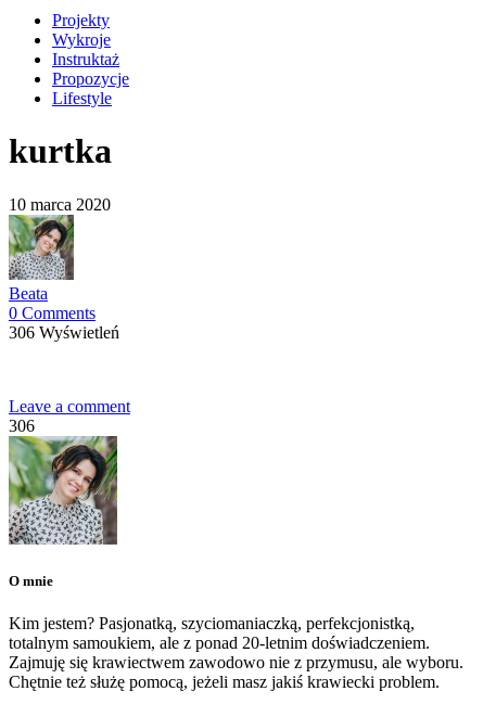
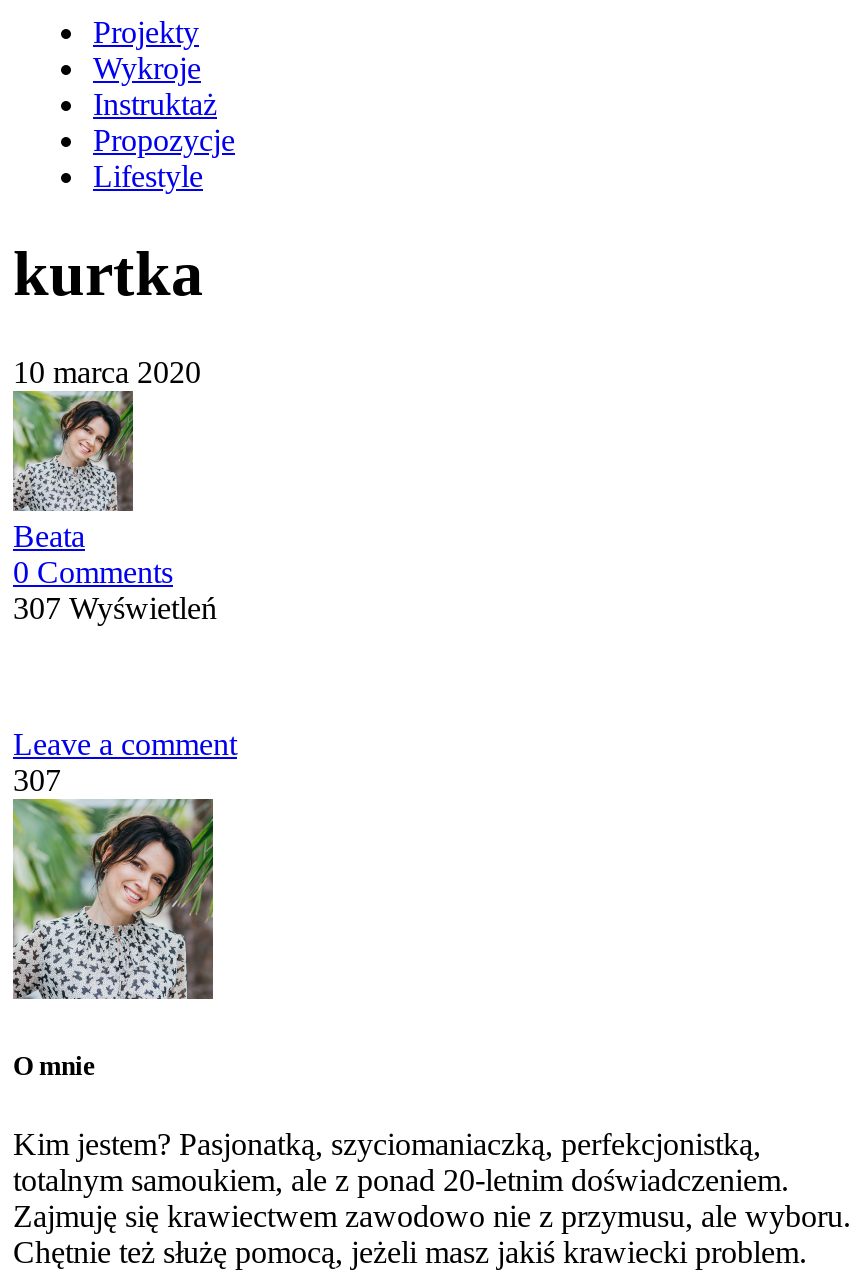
- 306 Wyświetleń
+ 307 Wyświetleń

- 306
+ 307
